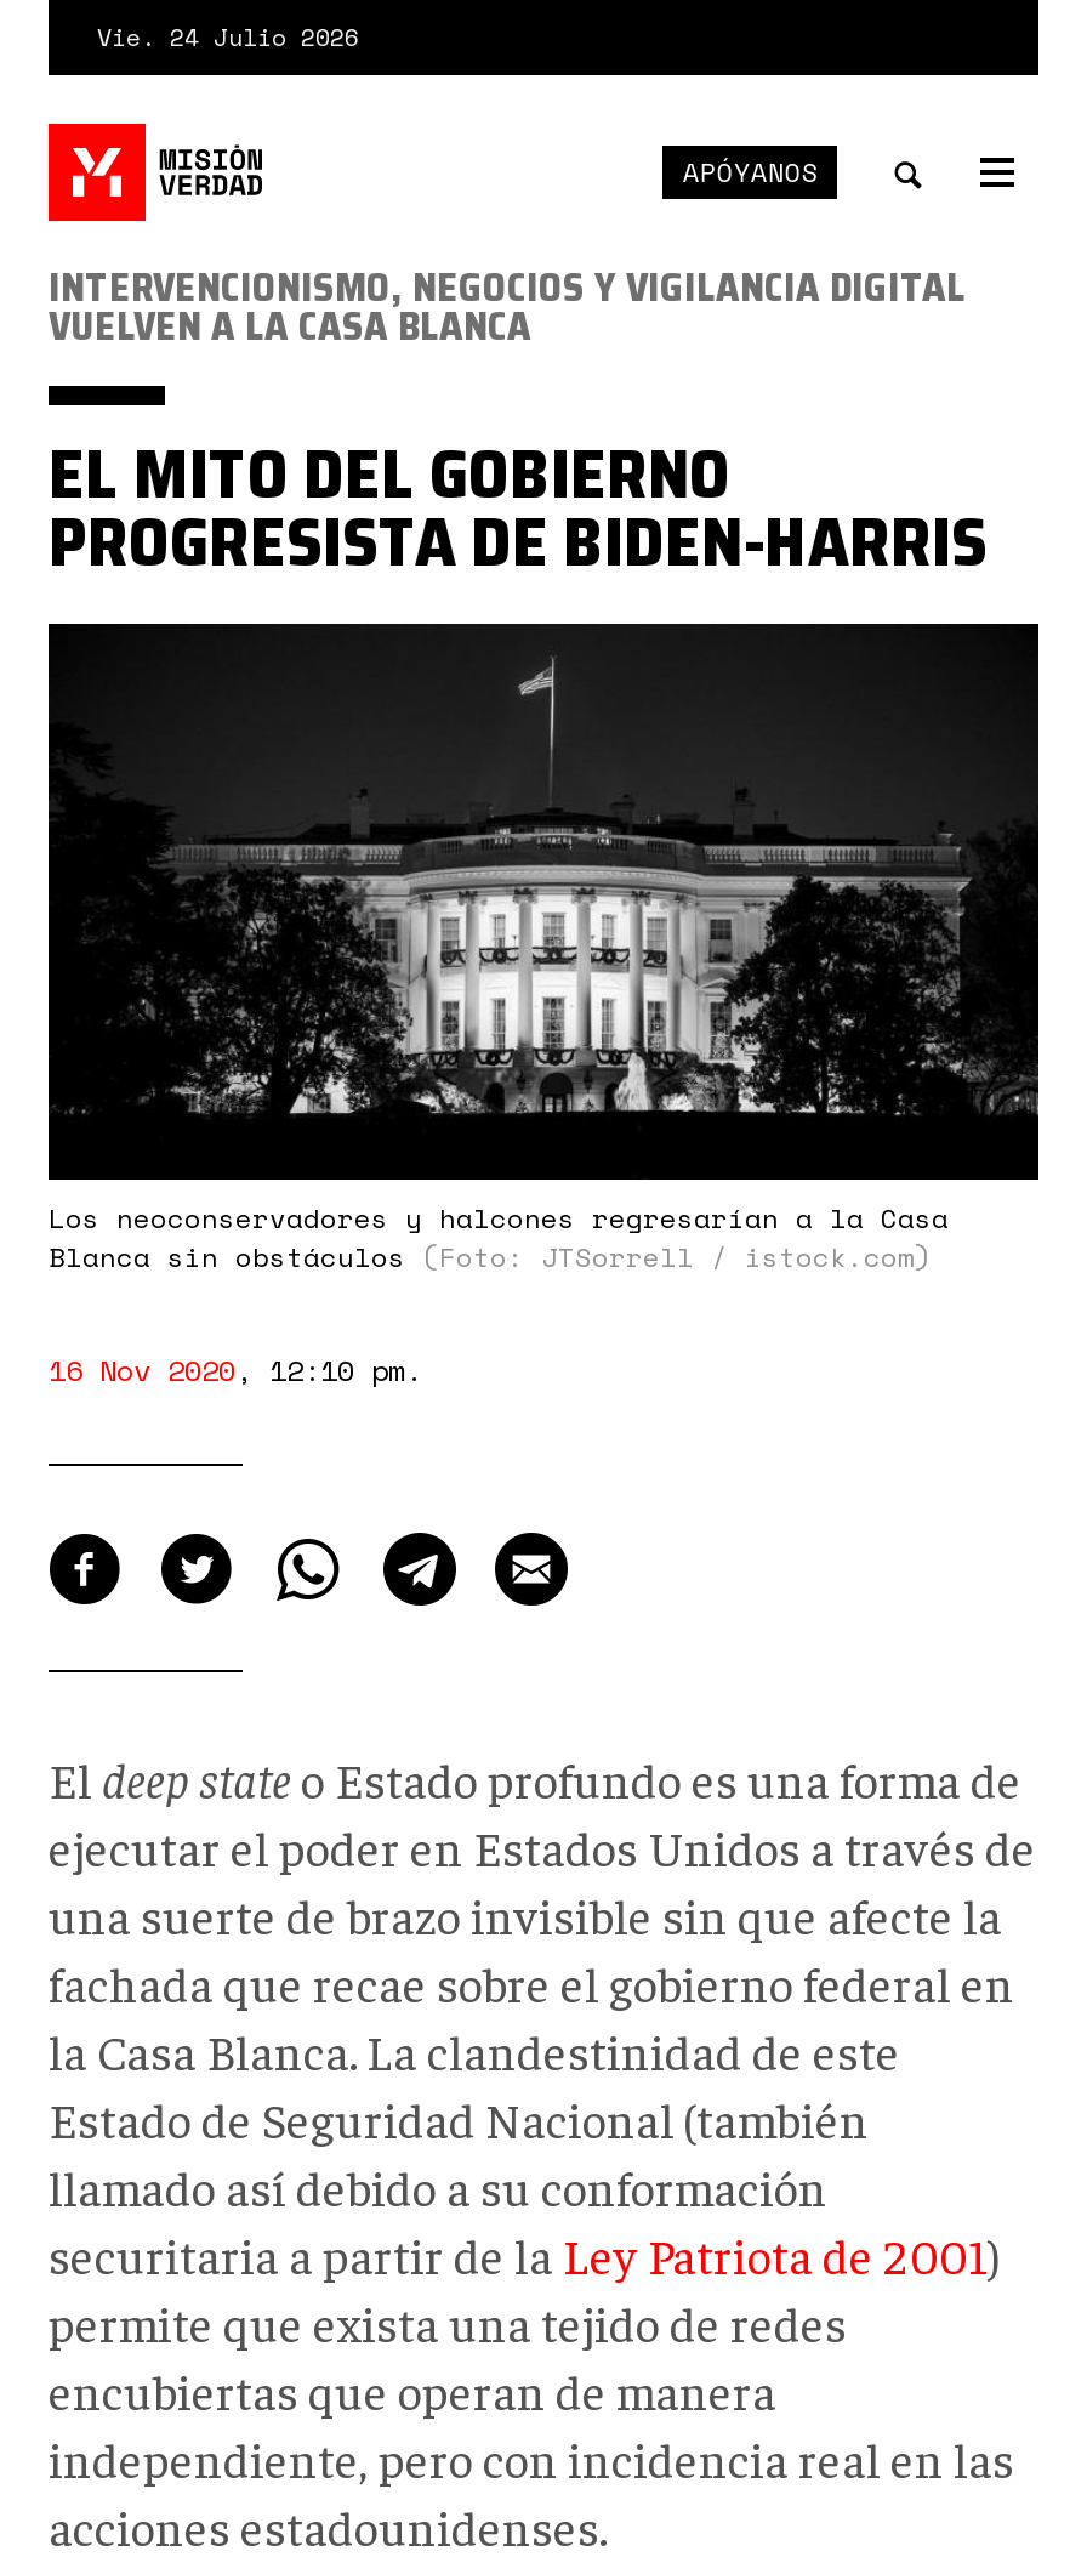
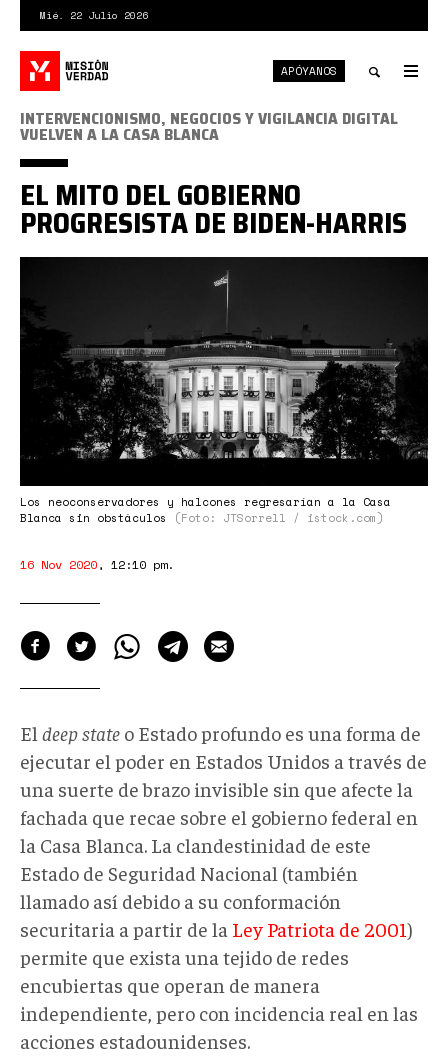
- Vie. 24 Julio 2026
+ Mié. 22 Julio 2026
